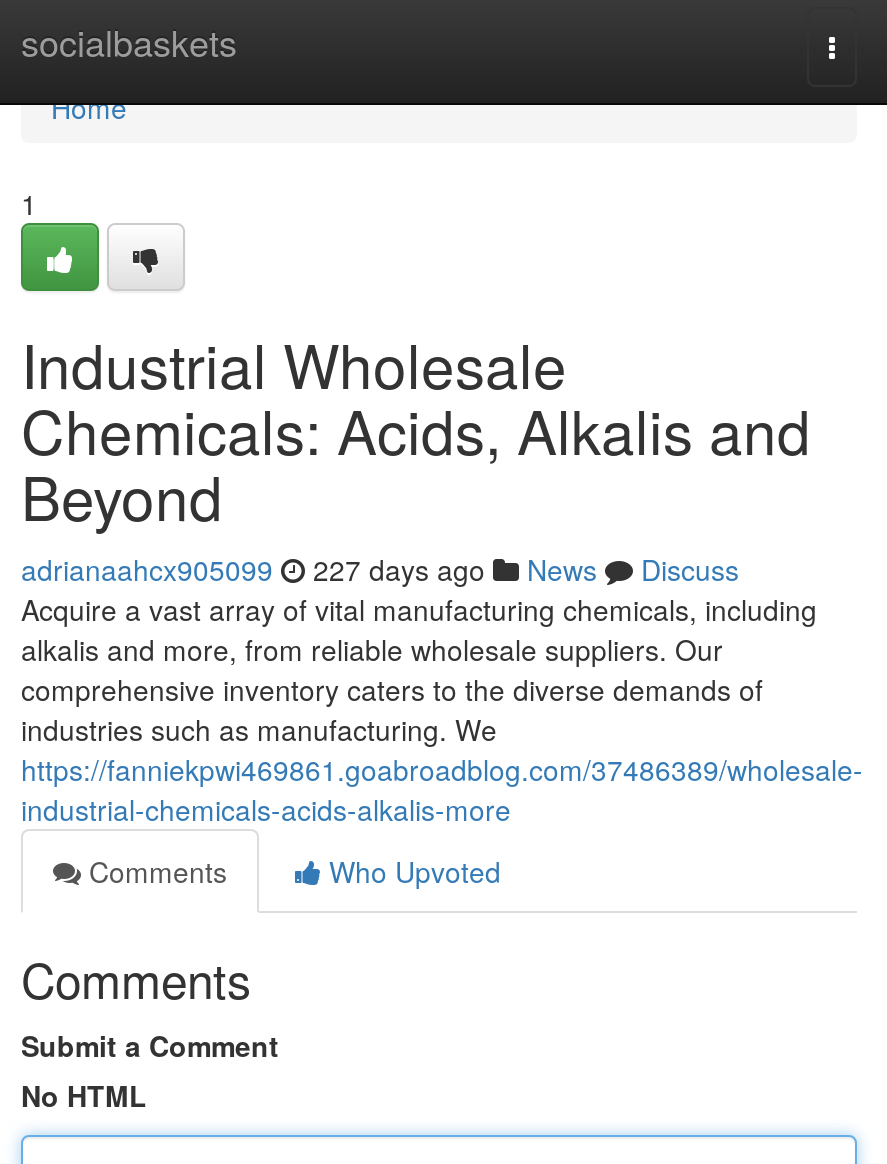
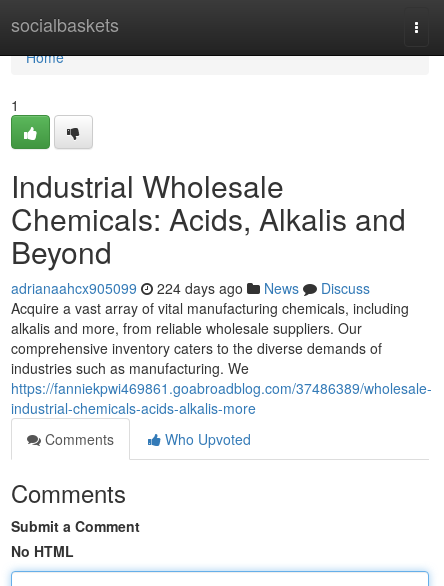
- adrianaahcx905099 227 days ago News Discuss
+ adrianaahcx905099 224 days ago News Discuss
